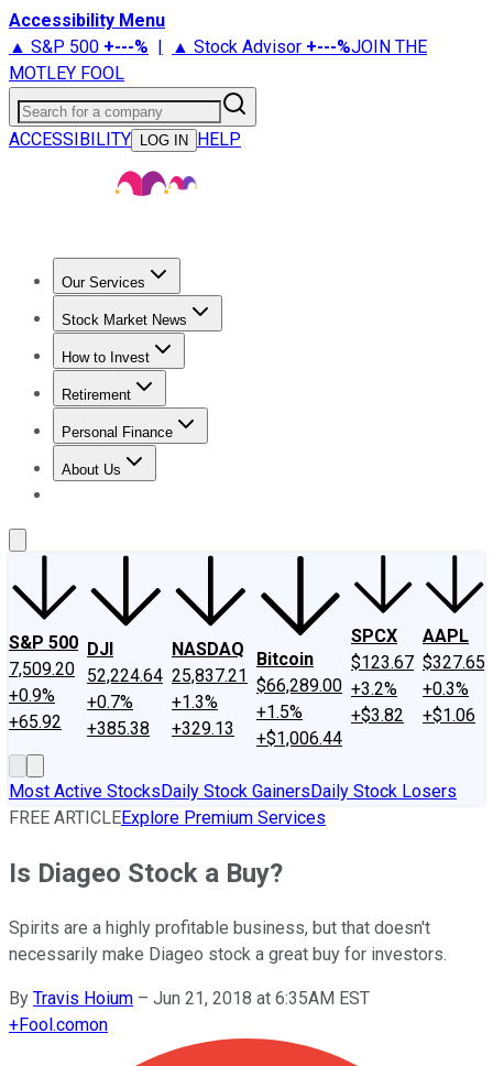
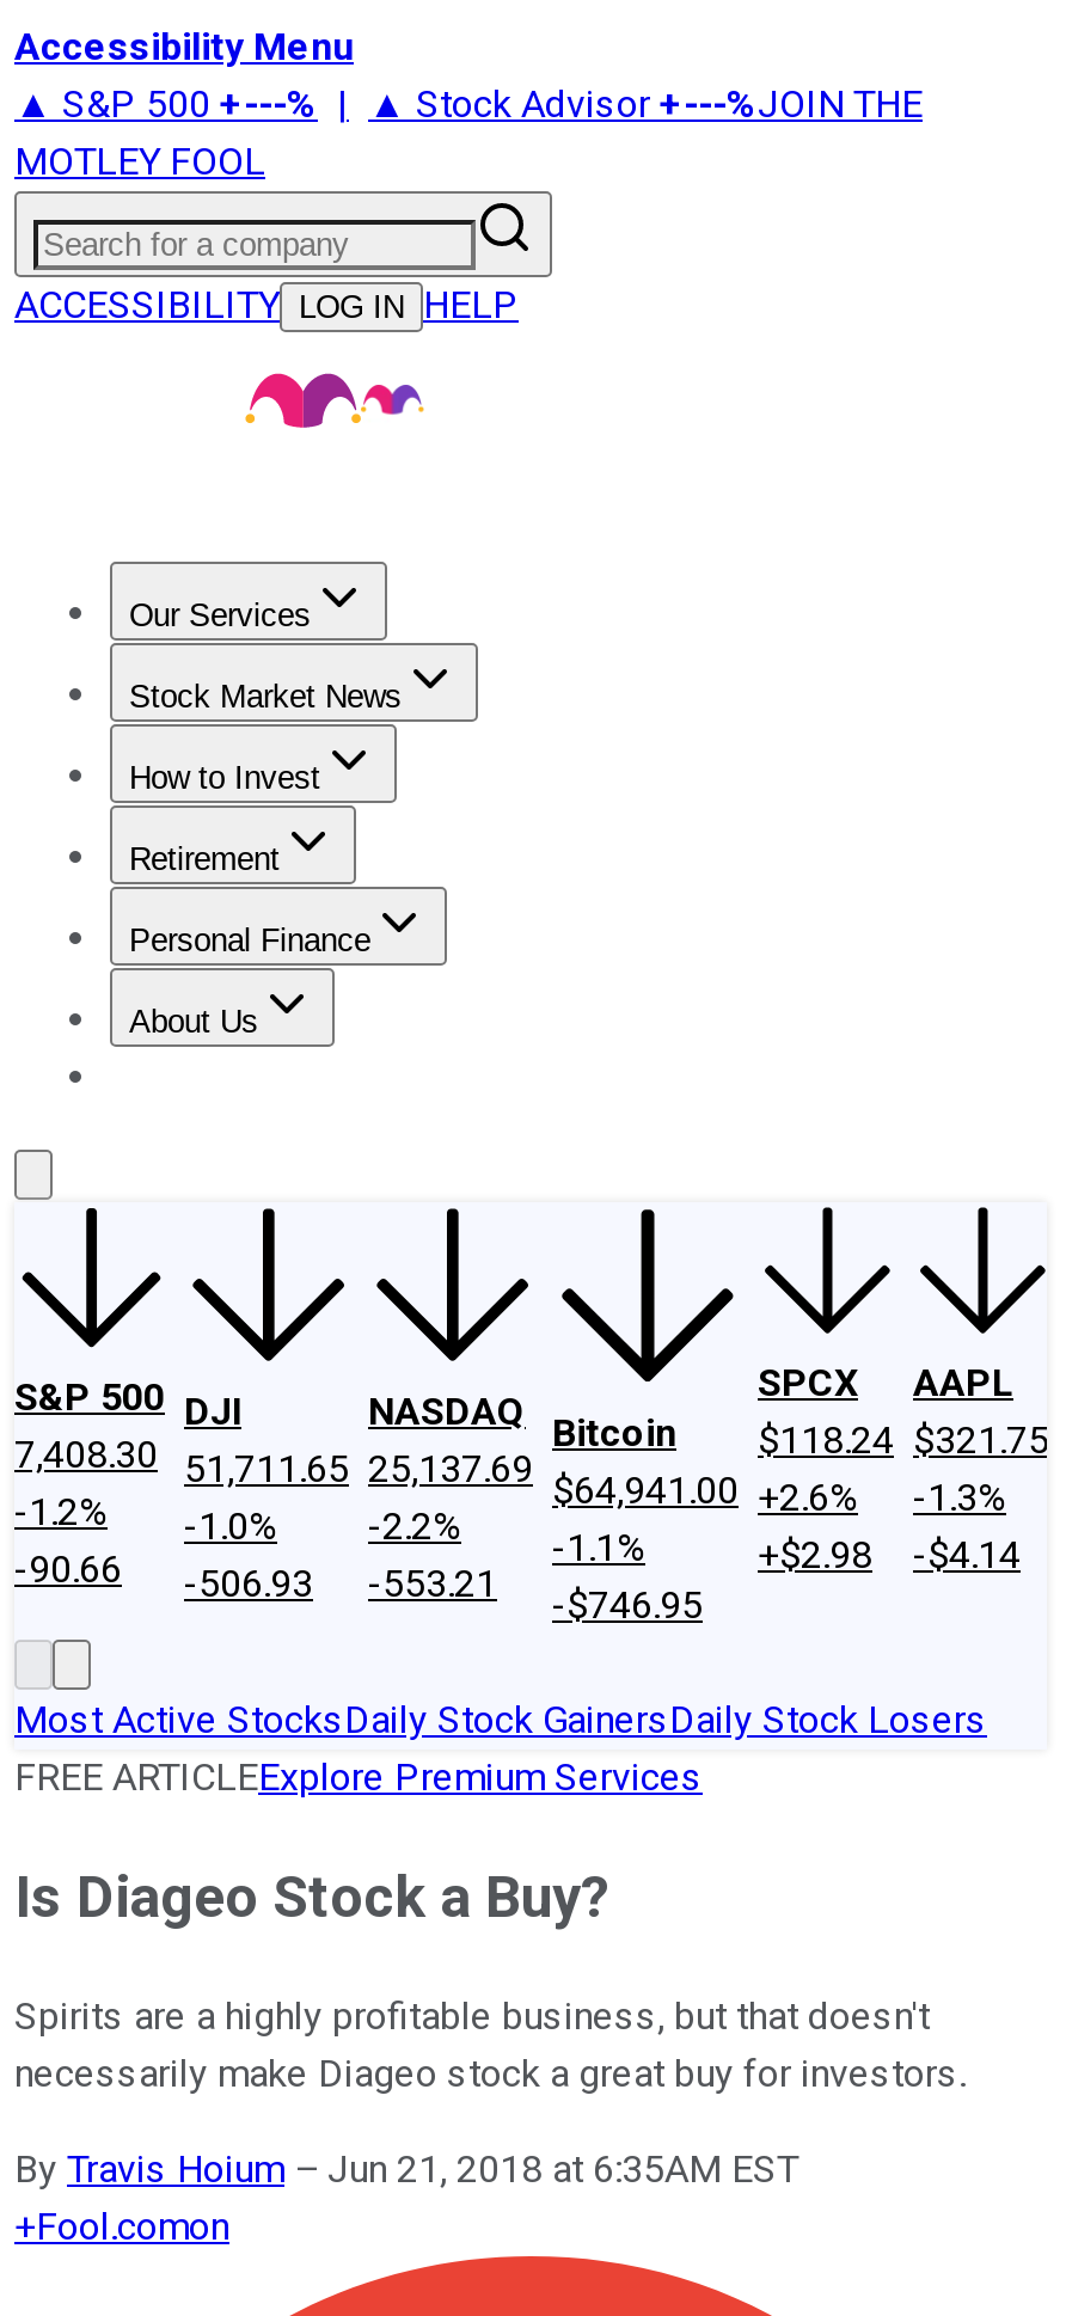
- $123.67
+ $118.24

- $327.65
+ $321.75

- 7,509.20
+ 7,408.30

- 52,224.64
+ 51,711.65

- 25,837.21
+ 25,137.69

- $66,289.00
+ $64,941.00

- +3.2%
+ +2.6%

- +0.3%
+ -1.3%

- +0.9%
+ -1.2%

- +0.7%
+ -1.0%

- +1.3%
+ -2.2%

- +1.5%
+ -1.1%

- +$3.82
+ +$2.98

- +$1.06
+ -$4.14

- +65.92
+ -90.66

- +385.38
+ -506.93

- +329.13
+ -553.21

- +$1,006.44
+ -$746.95
